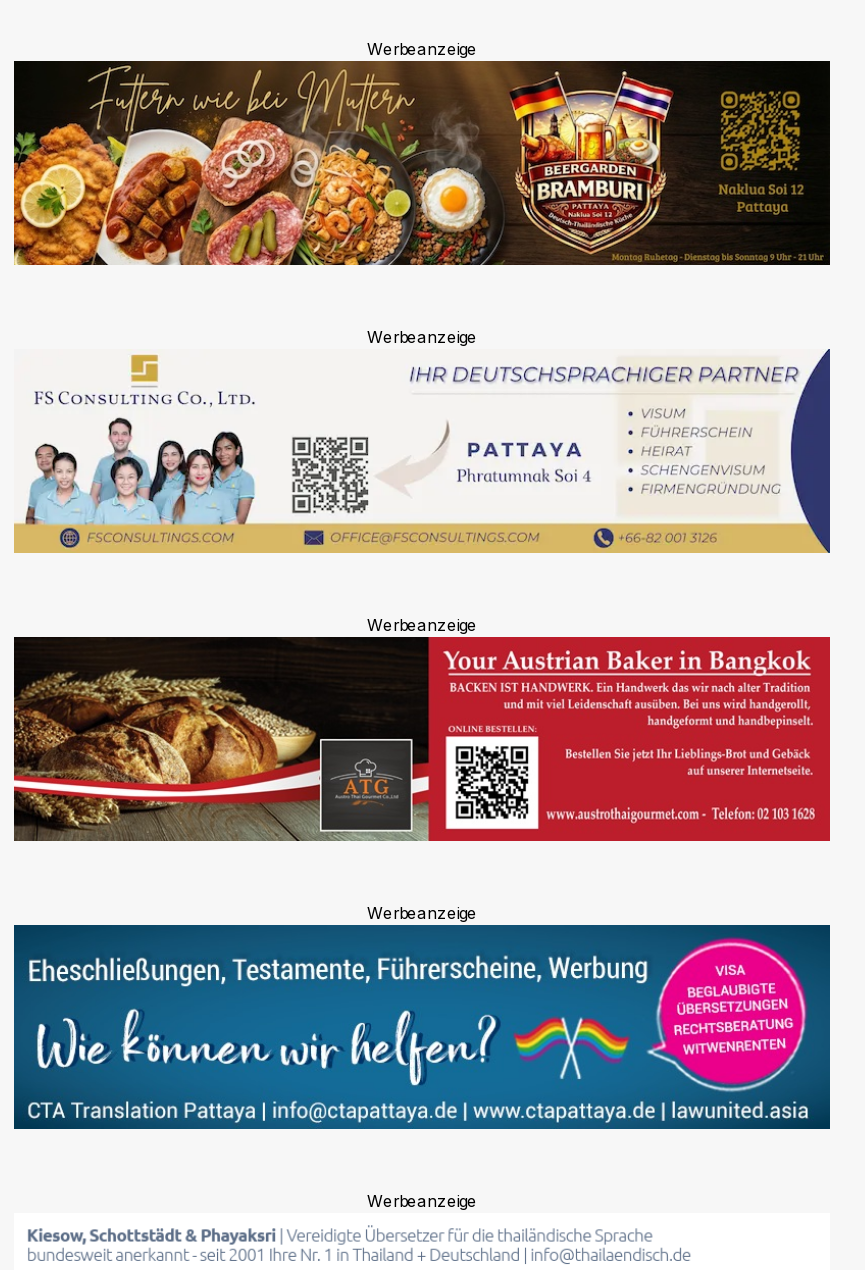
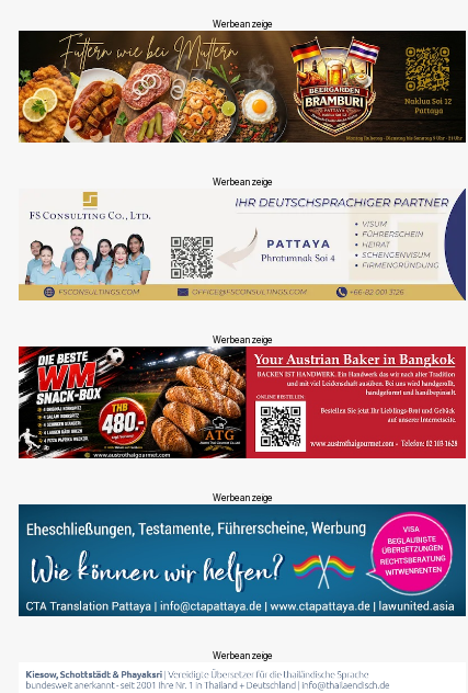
- [image]
+ [image]
